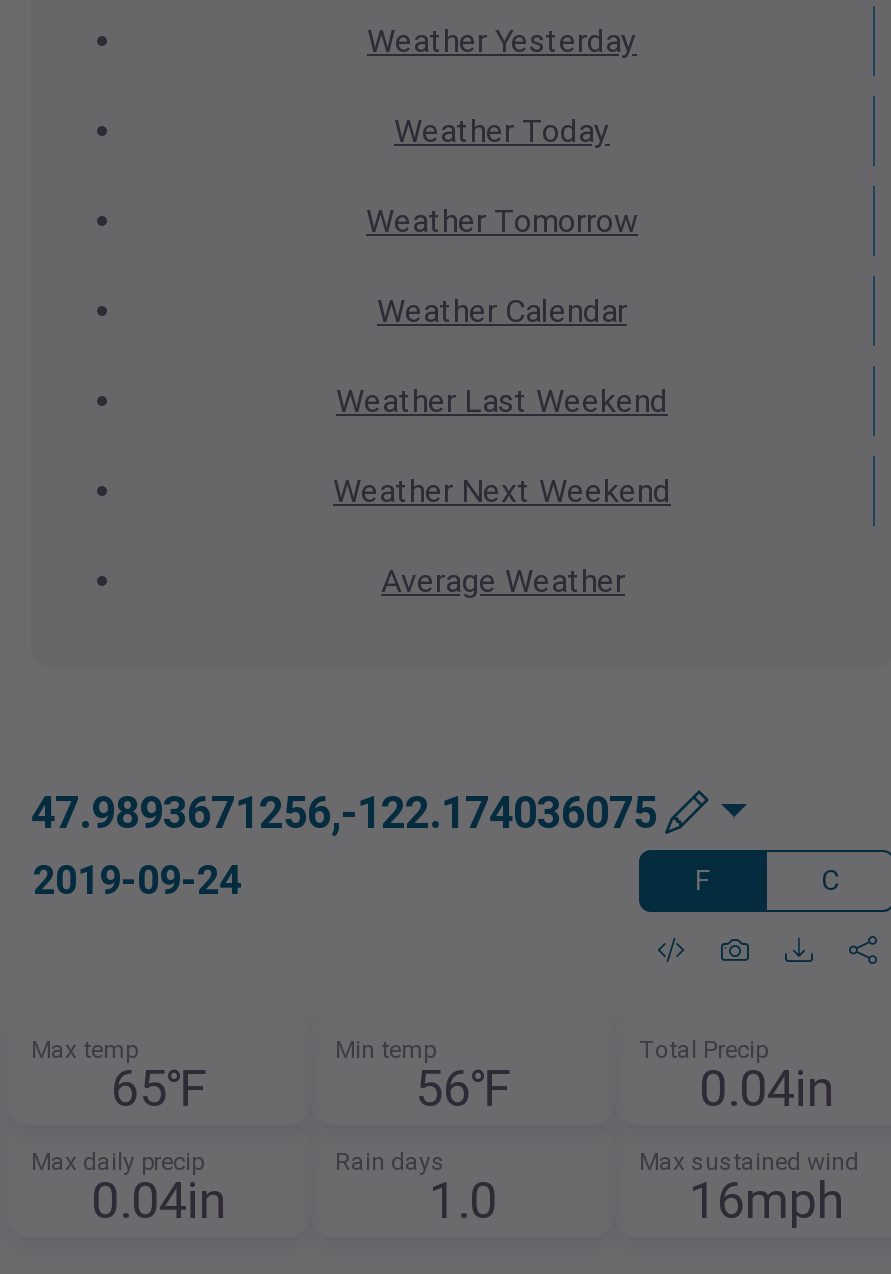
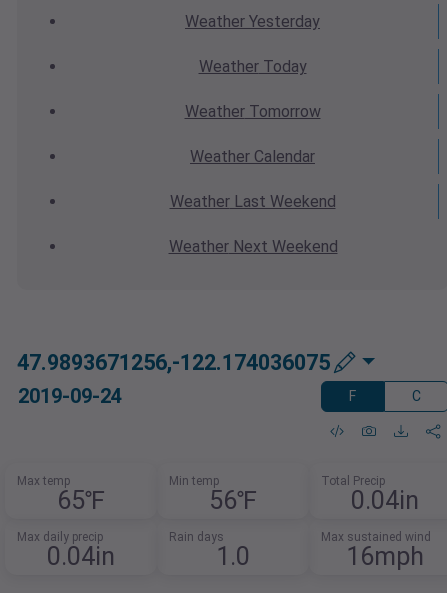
- Average Weather
